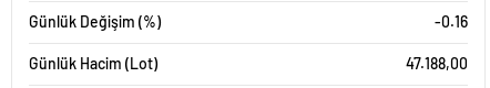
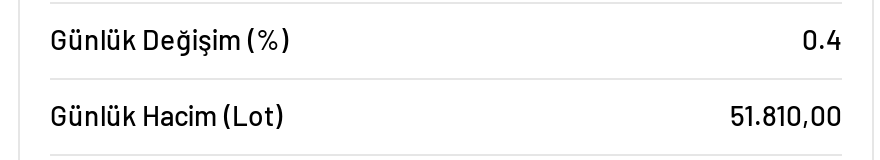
- -0.16
+ 0.4

- 47.188,00
+ 51.810,00
